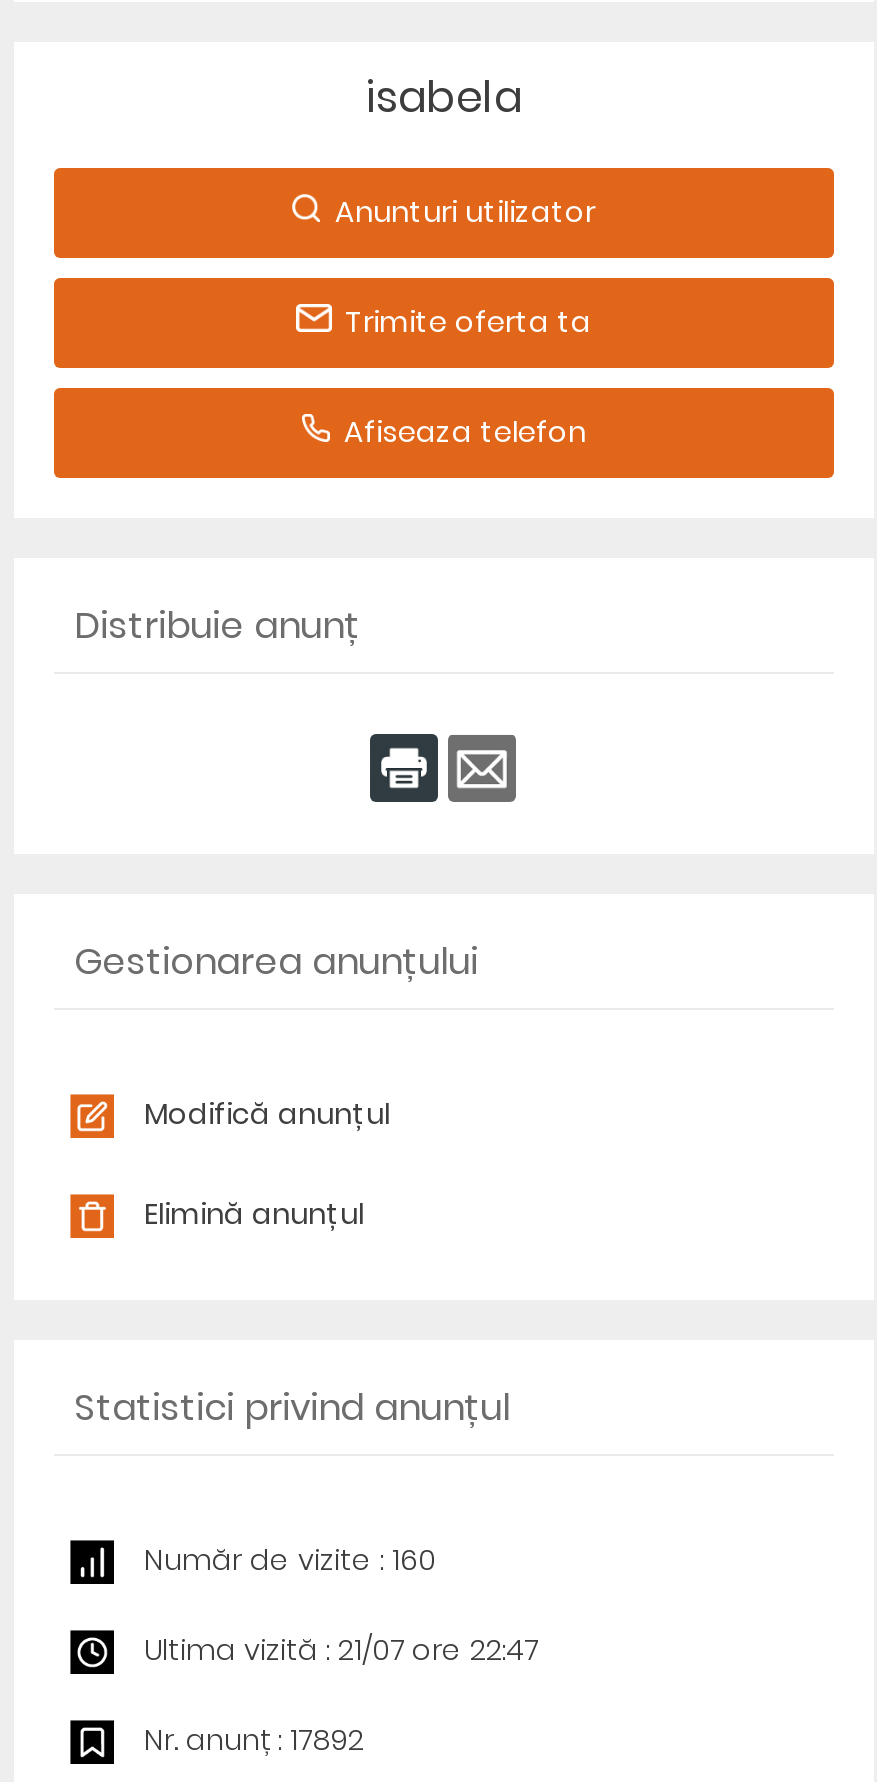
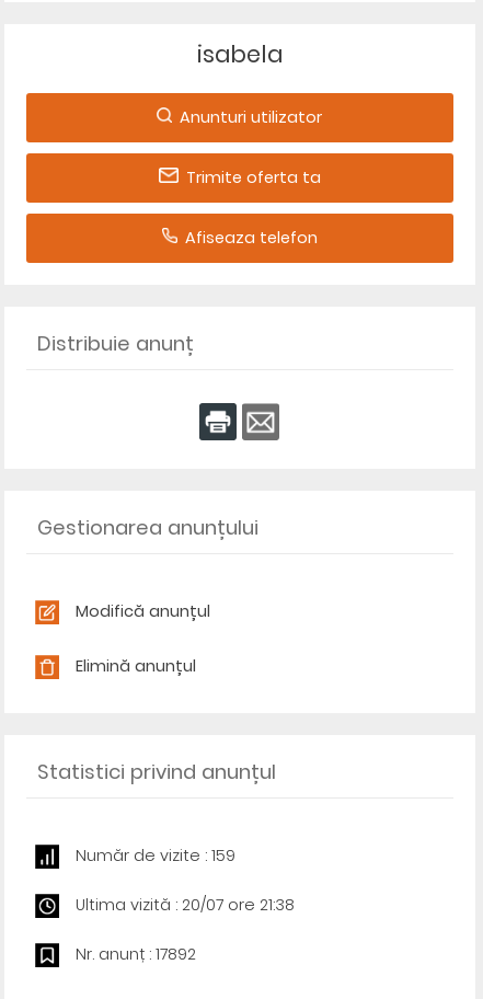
- Număr de vizite : 160
+ Număr de vizite : 159

- Ultima vizită : 21/07 ore 22:47
+ Ultima vizită : 20/07 ore 21:38
